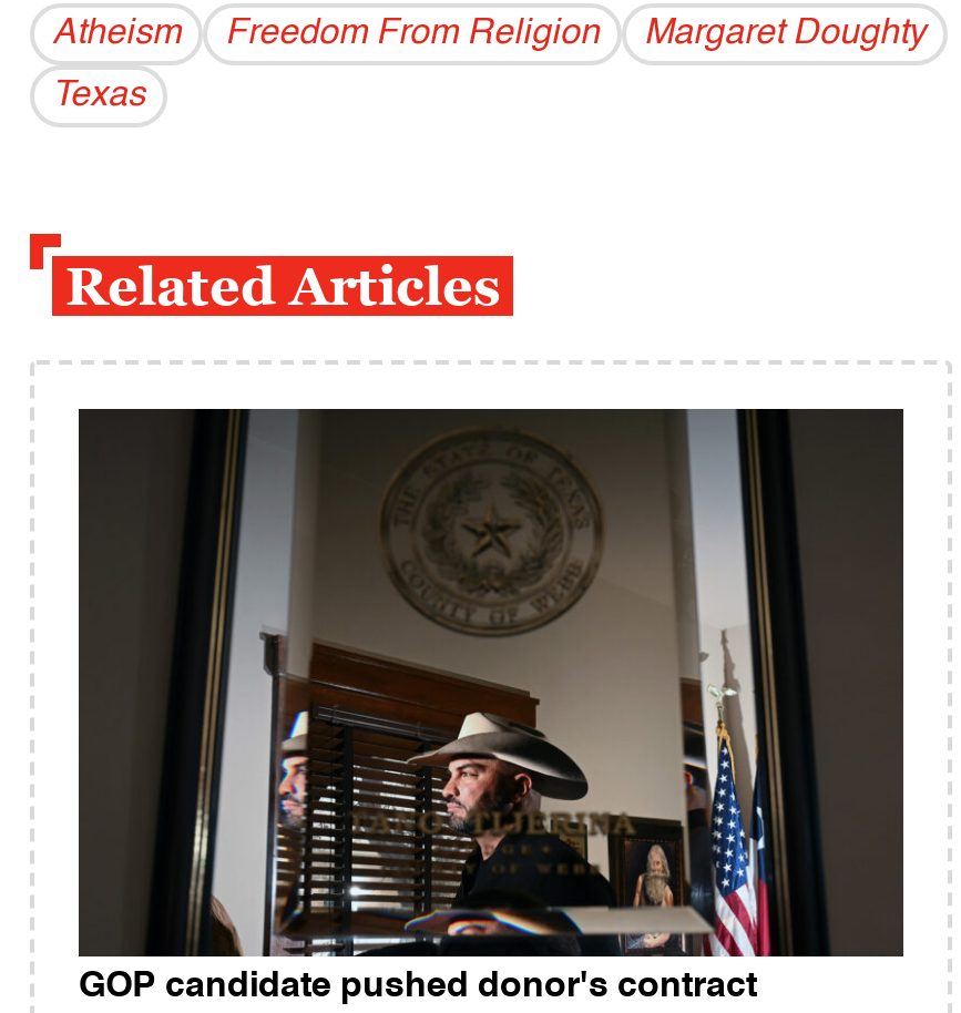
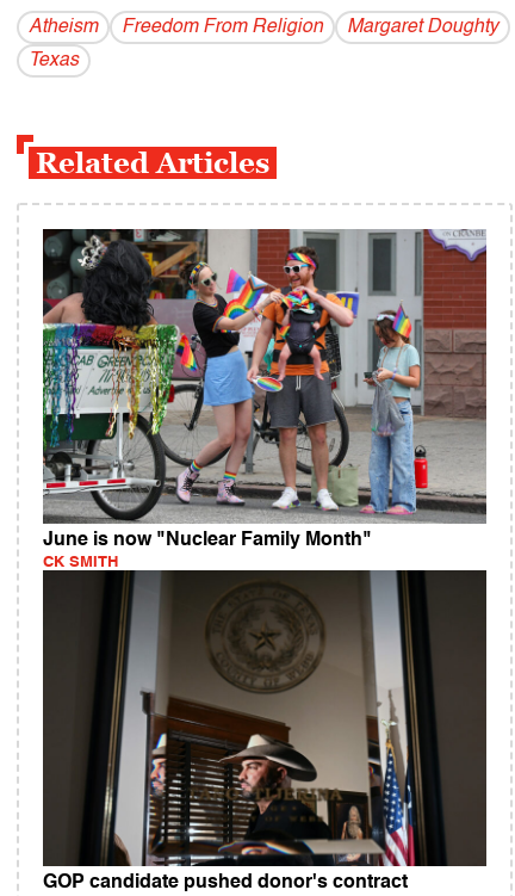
+ [image]
+ June is now "Nuclear Family Month"
+ CK SMITH
